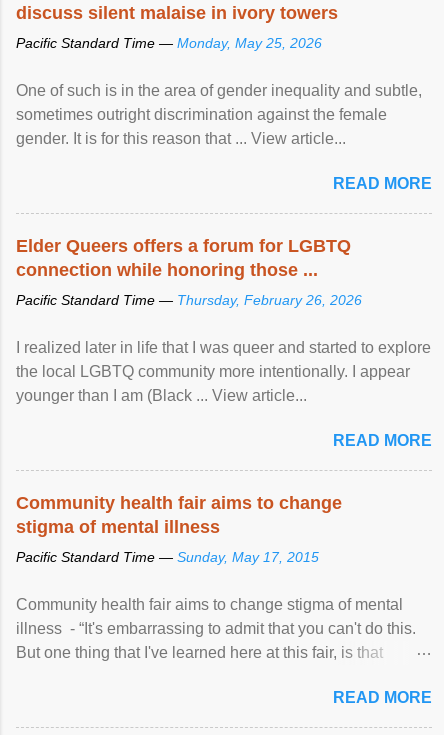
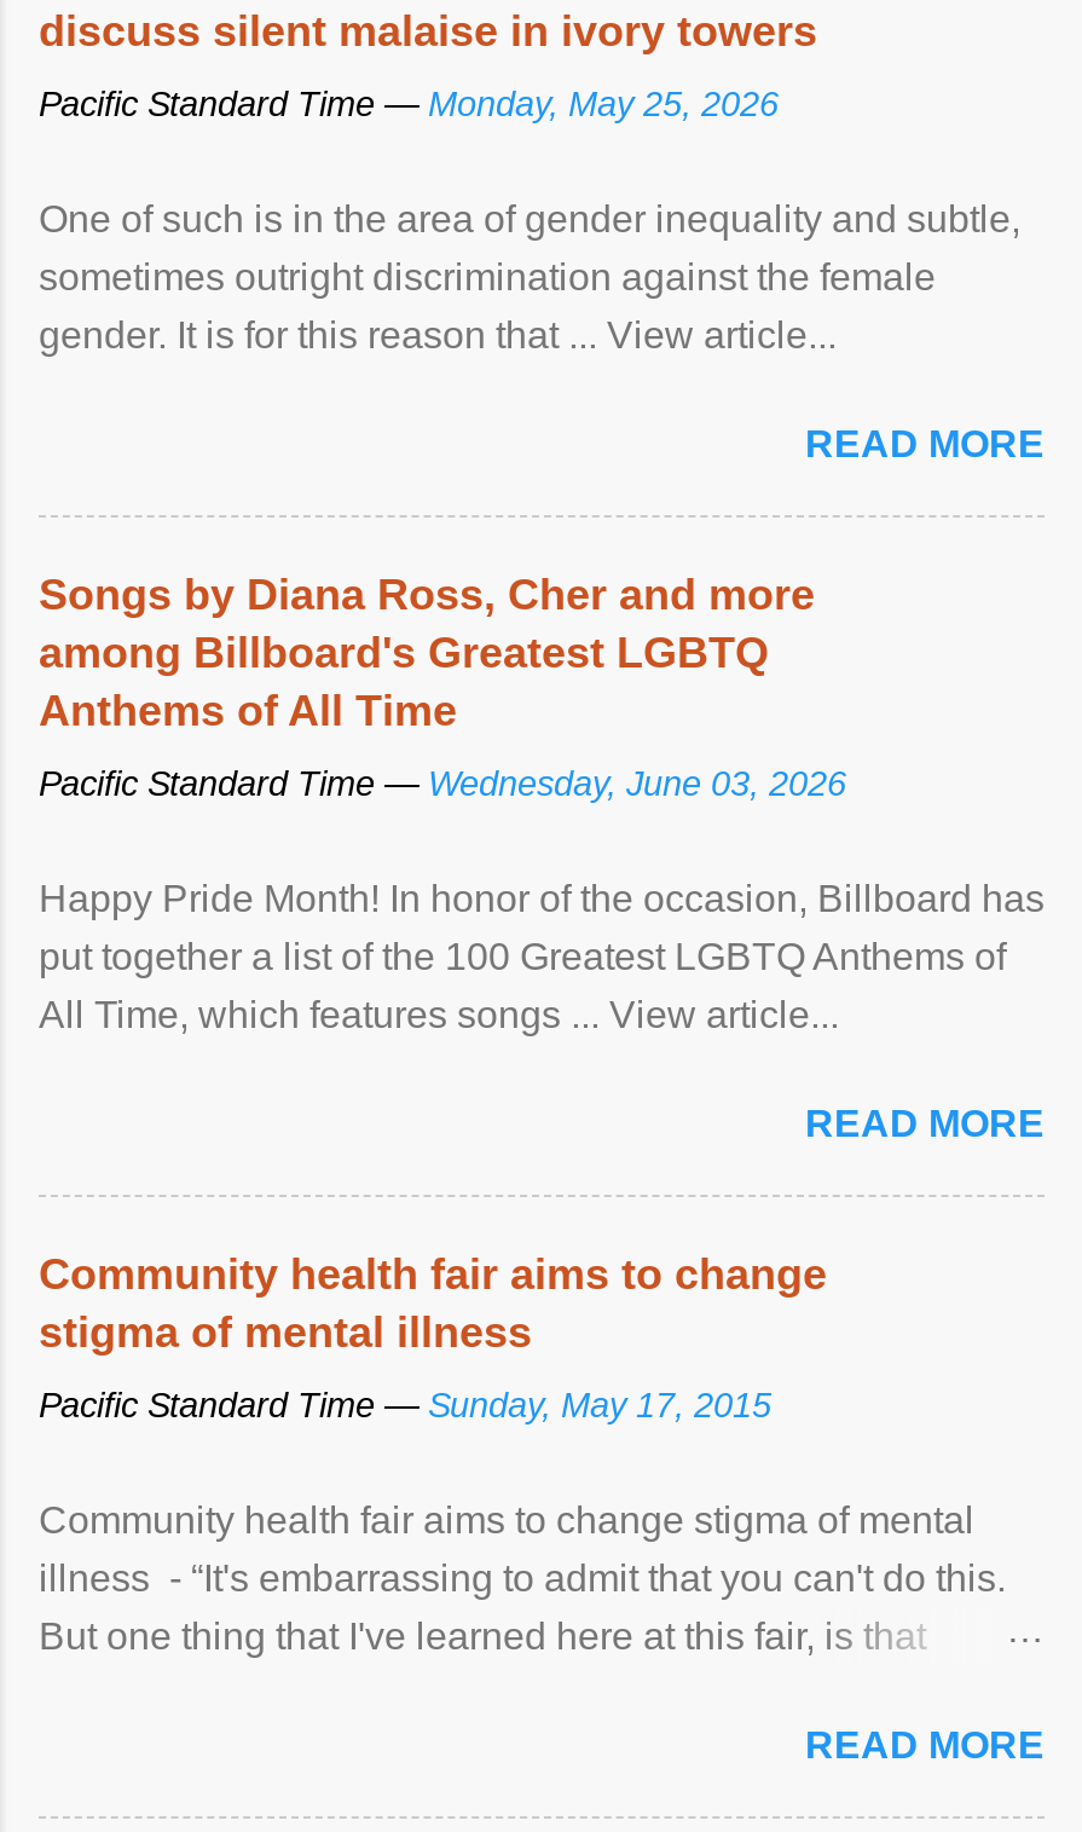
- Elder Queers offers a forum for LGBTQ
- connection while honoring those ...
+ Songs by Diana Ross, Cher and more
+ among Billboard's Greatest LGBTQ
+ Anthems of All Time

- Pacific Standard Time — Thursday, February 26, 2026
+ Pacific Standard Time — Wednesday, June 03, 2026

- I realized later in life that I was queer and started to explore
- the local LGBTQ community more intentionally. I appear
- younger than I am (Black ... View article...
+ Happy Pride Month! In honor of the occasion, Billboard has
+ put together a list of the 100 Greatest LGBTQ Anthems of
+ All Time, which features songs ... View article...
